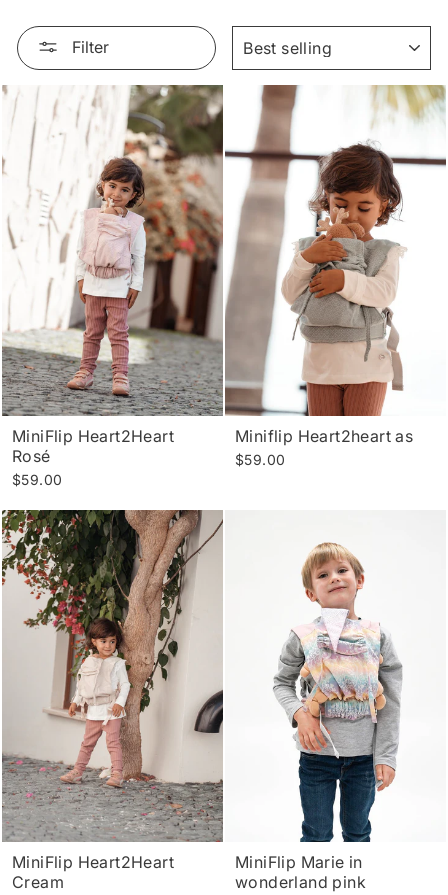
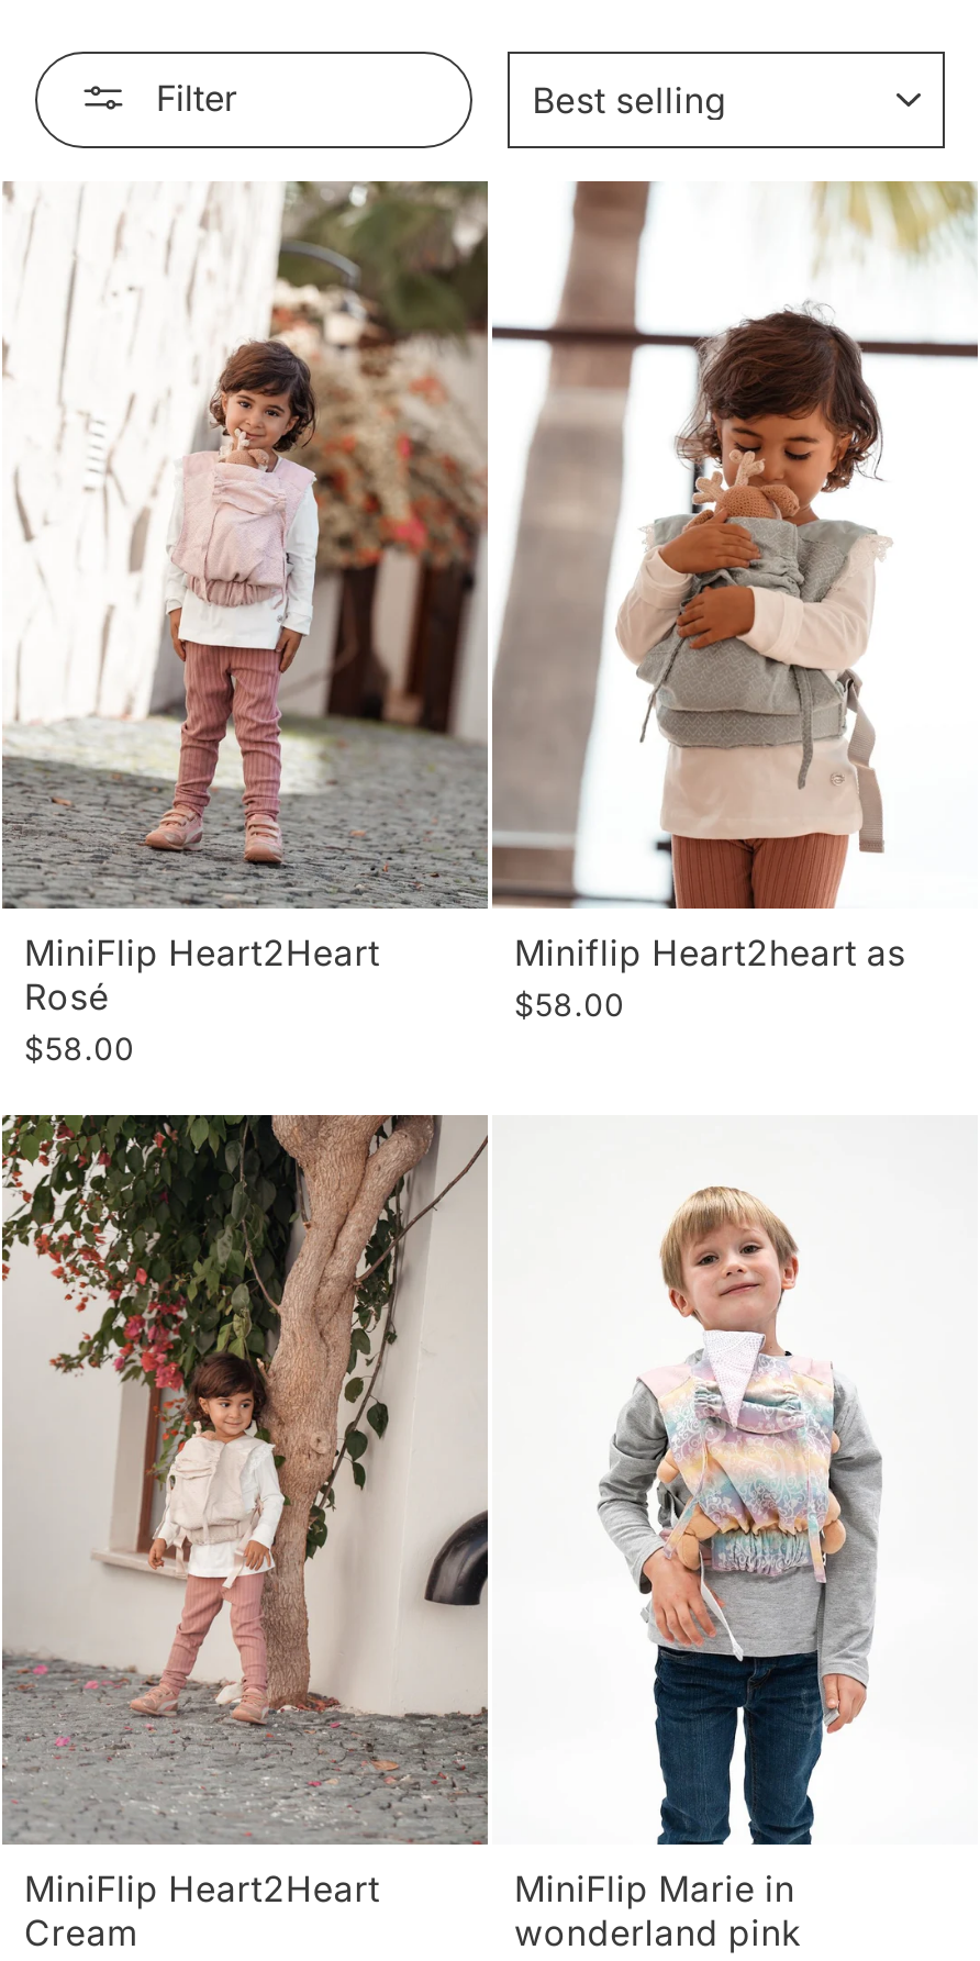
- $59.00
+ $58.00

- $59.00
+ $58.00
